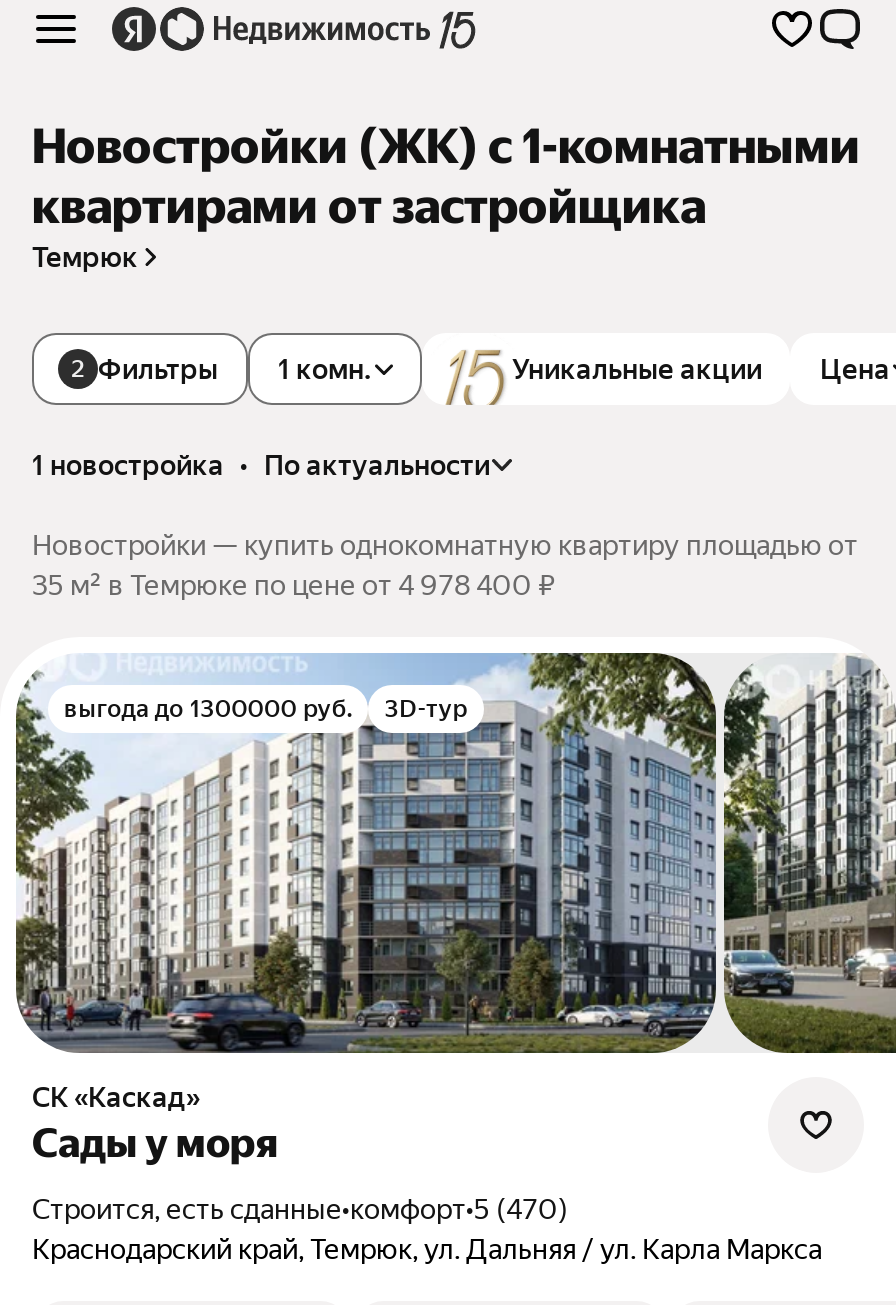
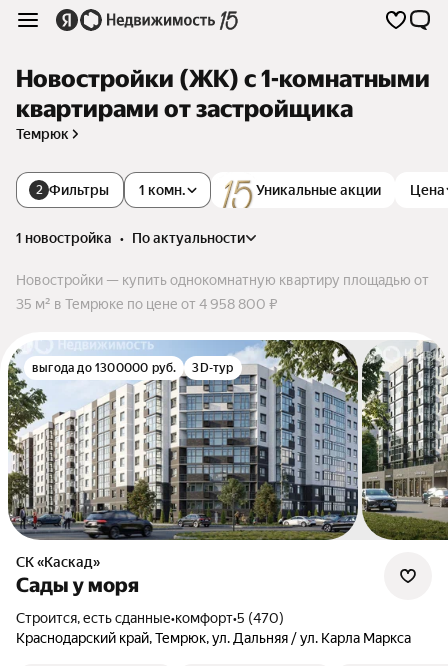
- 35 м² в Темрюке по цене от 4 978 400 ₽
+ 35 м² в Темрюке по цене от 4 958 800 ₽
